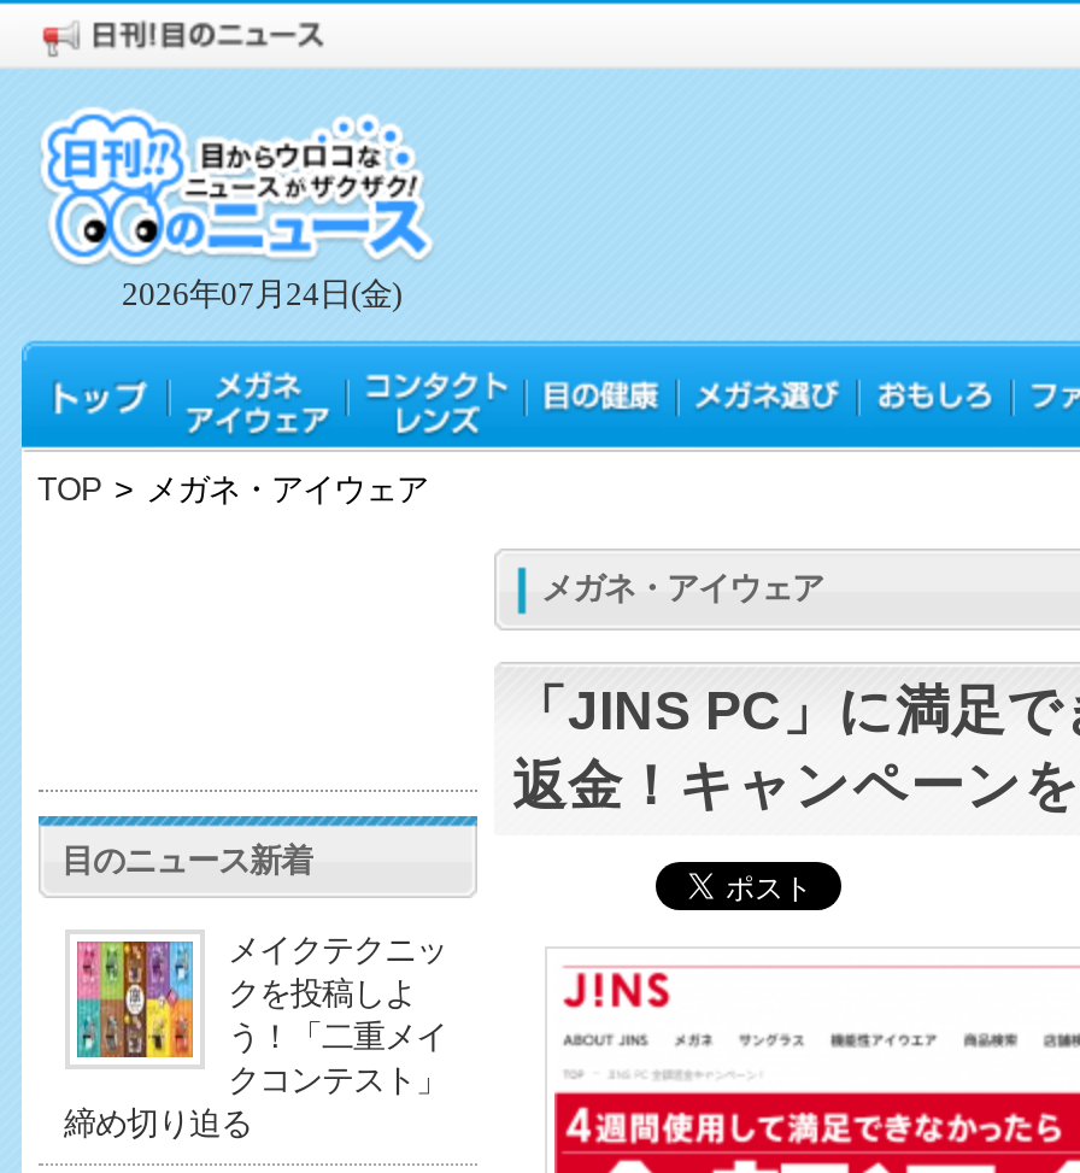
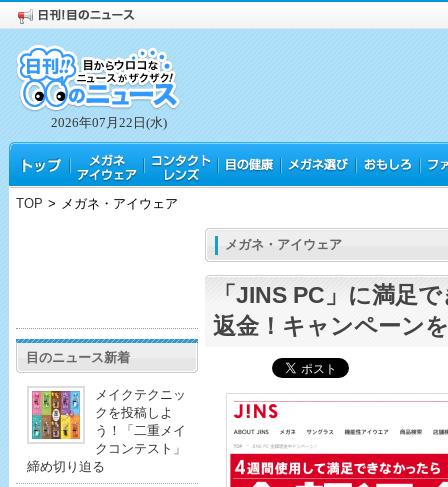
- 2026年07月24日(金)
+ 2026年07月22日(水)
